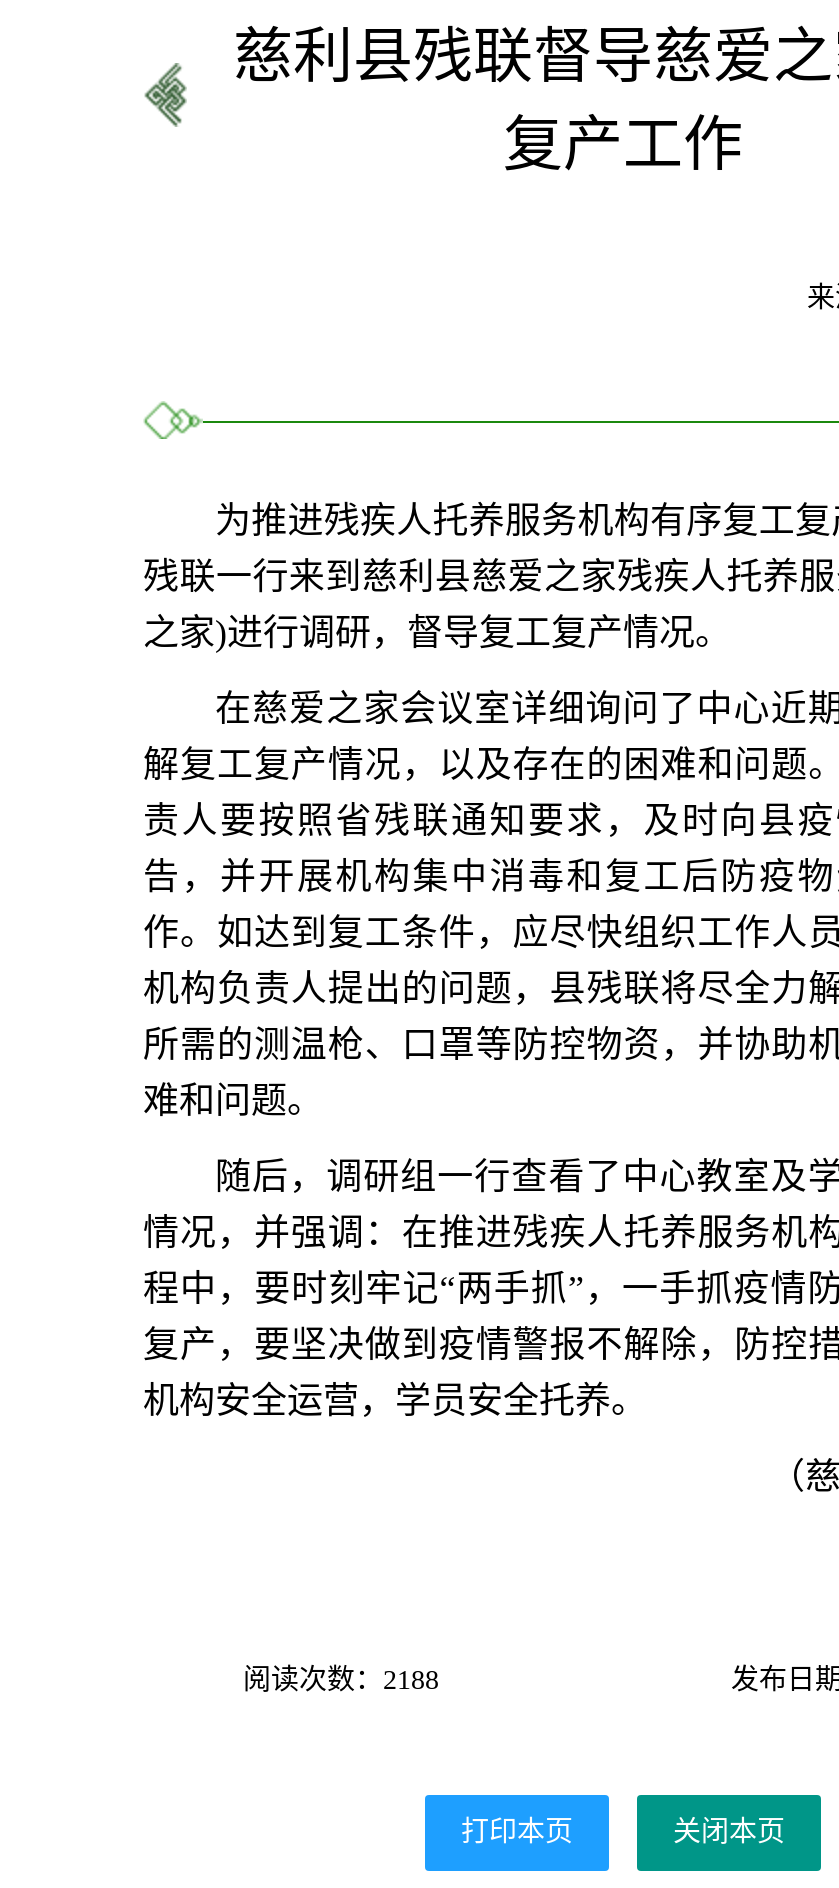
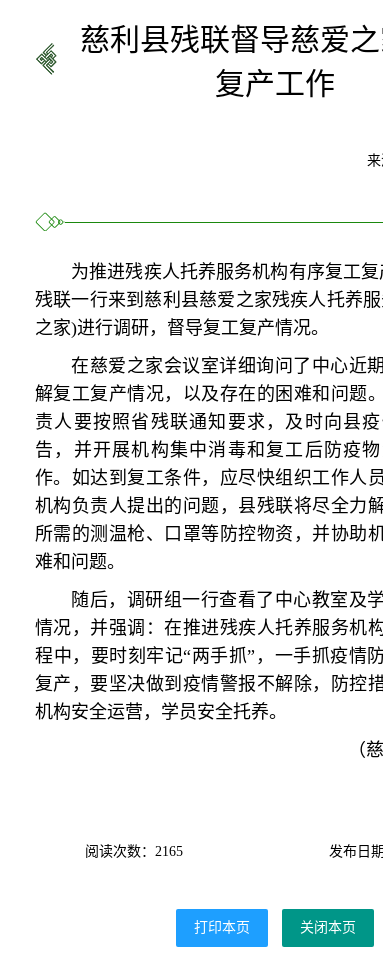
- 阅读次数：2188
+ 阅读次数：2165
